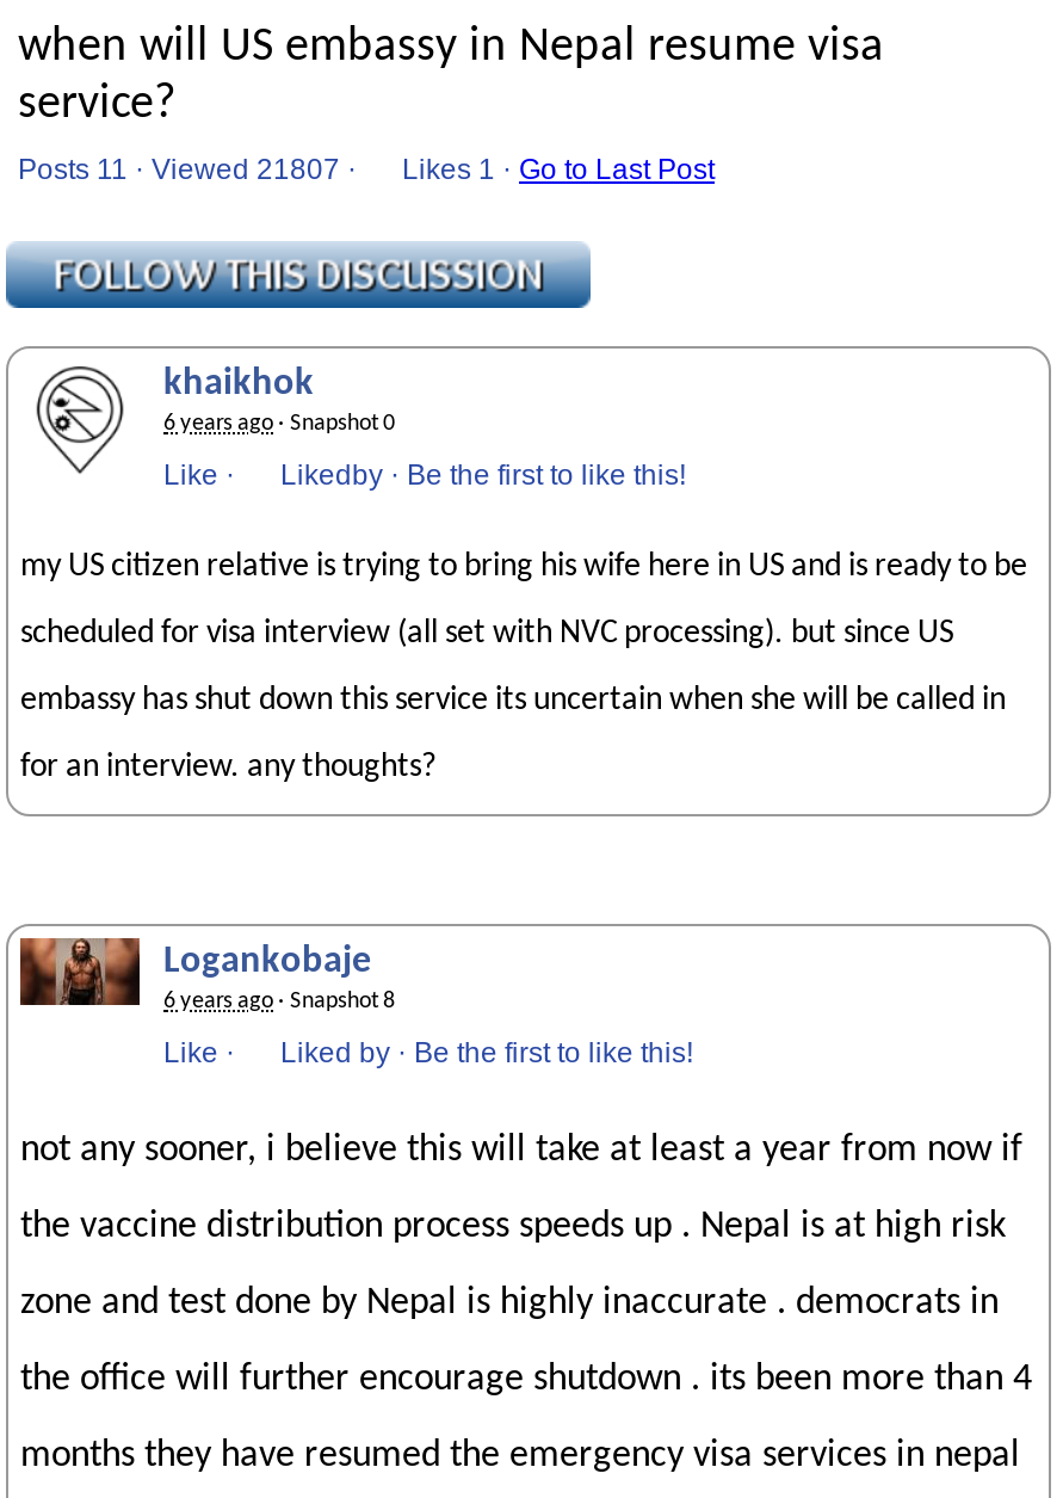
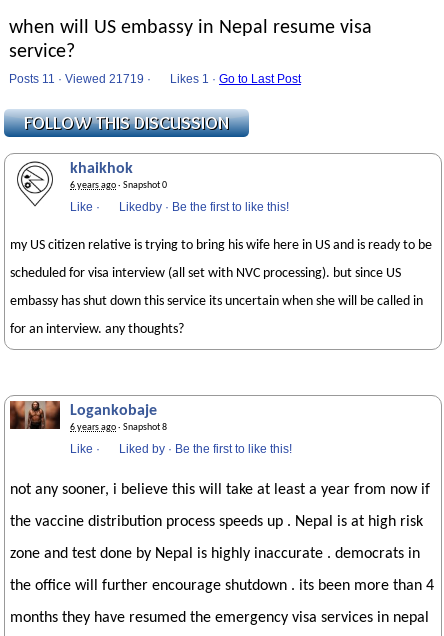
- Posts 11 · Viewed 21807 · Likes 1 · Go to Last Post
+ Posts 11 · Viewed 21719 · Likes 1 · Go to Last Post
